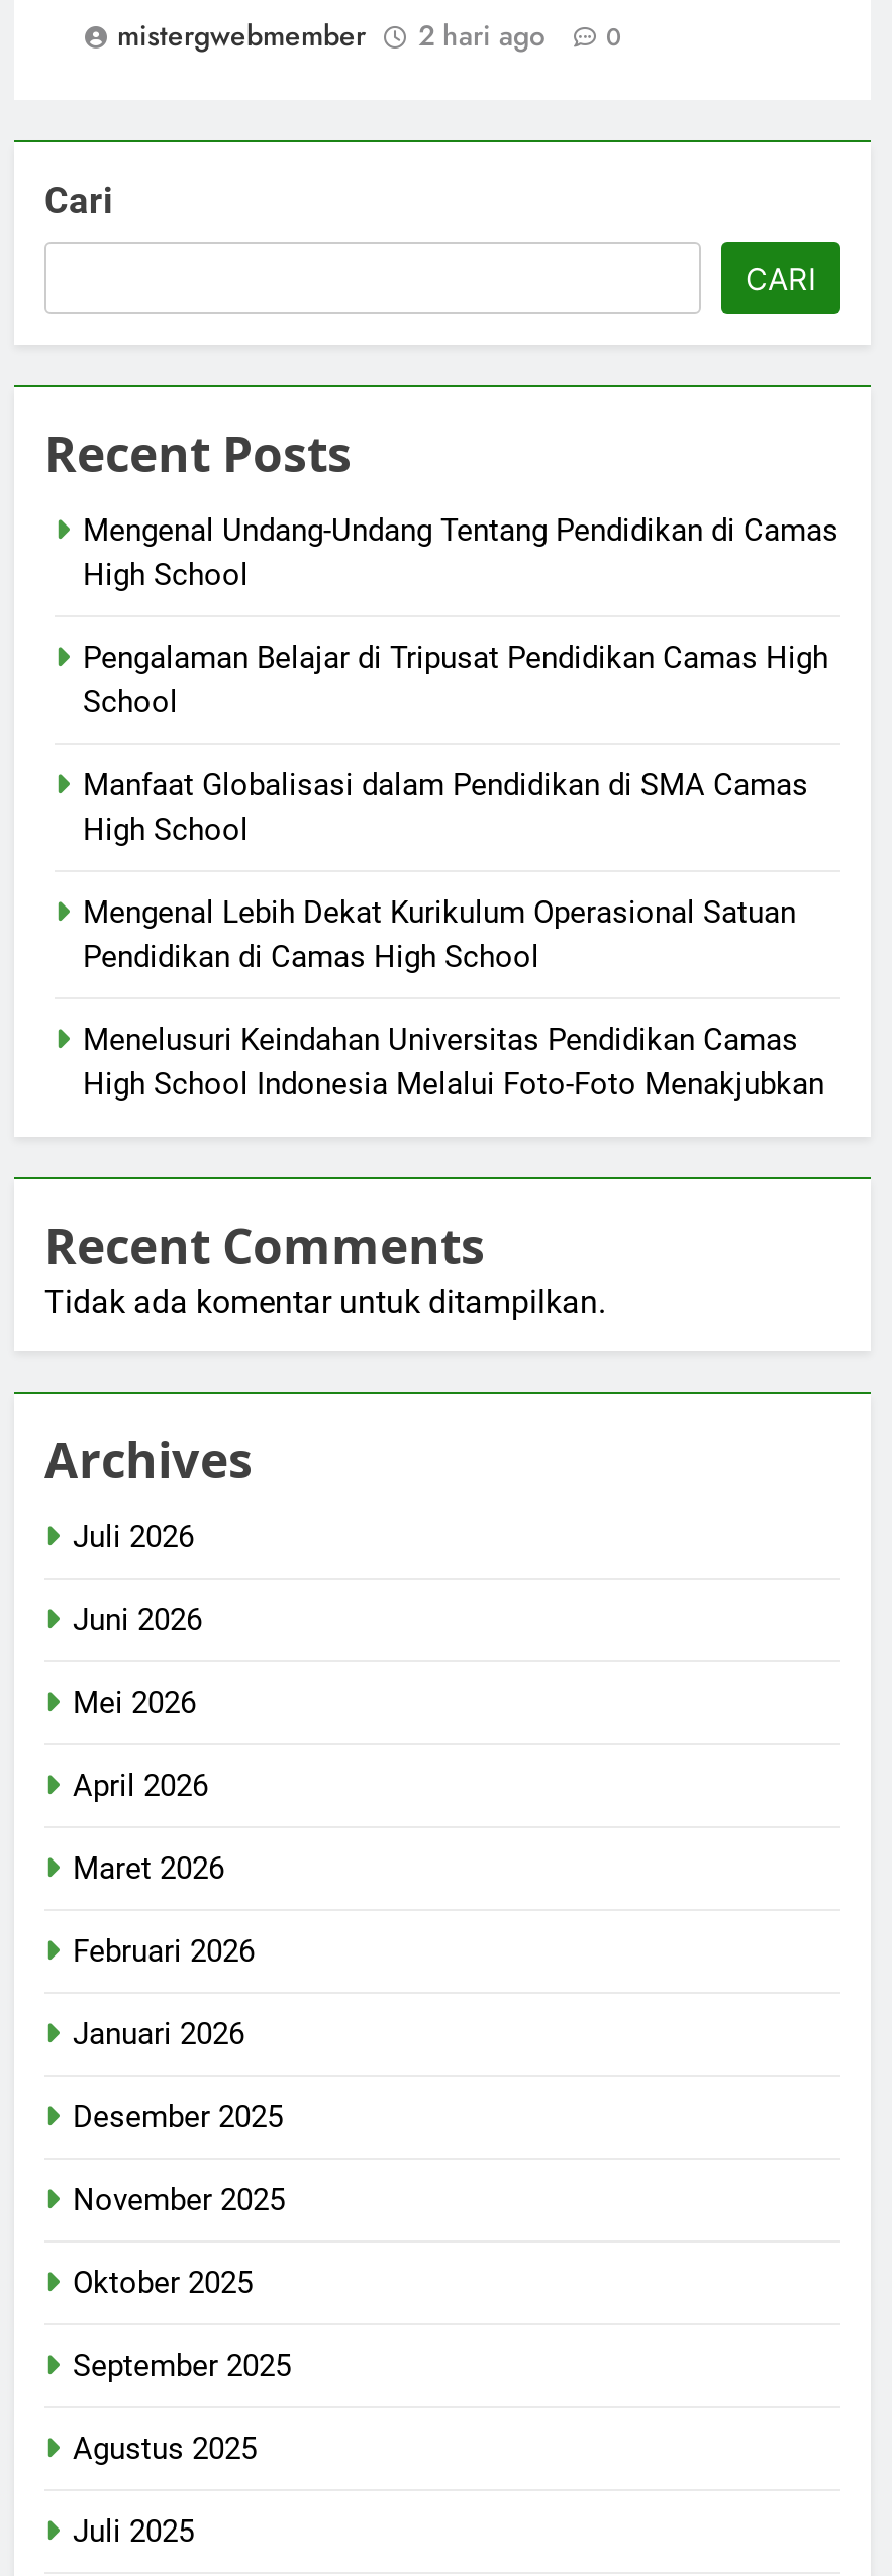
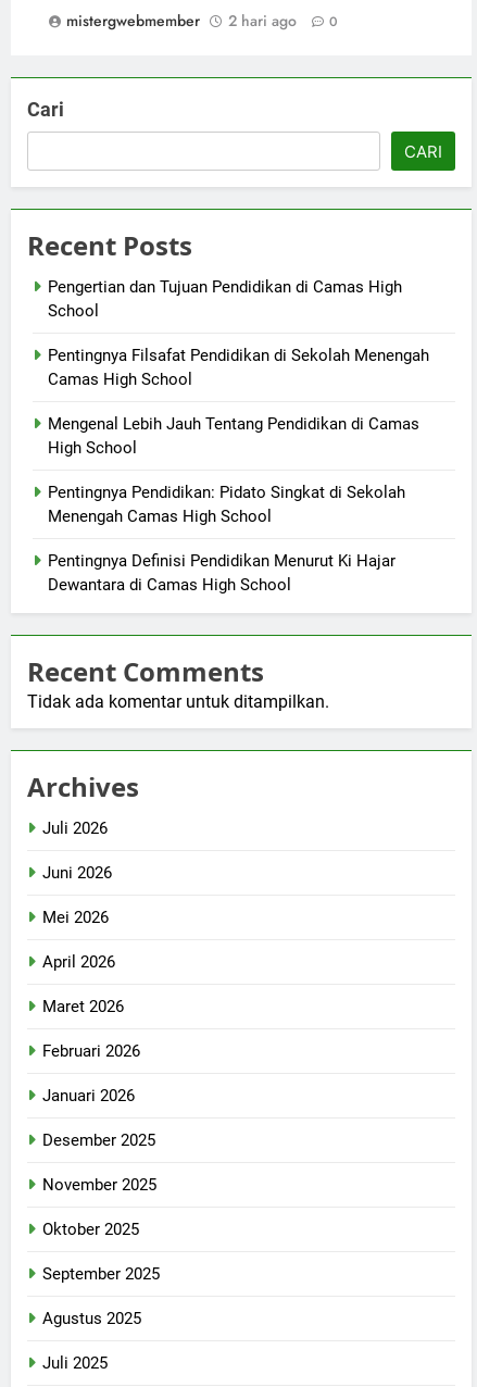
- Mengenal Undang-Undang Tentang Pendidikan di Camas
- High School
- Pengalaman Belajar di Tripusat Pendidikan Camas High
+ Pengertian dan Tujuan Pendidikan di Camas High

moved up: School

- Manfaat Globalisasi dalam Pendidikan di SMA Camas
+ Pentingnya Filsafat Pendidikan di Sekolah Menengah
+ Camas High School
+ Mengenal Lebih Jauh Tentang Pendidikan di Camas

- Mengenal Lebih Dekat Kurikulum Operasional Satuan
- Pendidikan di Camas High School
+ Pentingnya Pendidikan: Pidato Singkat di Sekolah
+ Menengah Camas High School

- Menelusuri Keindahan Universitas Pendidikan Camas
- High School Indonesia Melalui Foto-Foto Menakjubkan
+ Pentingnya Definisi Pendidikan Menurut Ki Hajar
+ Dewantara di Camas High School
